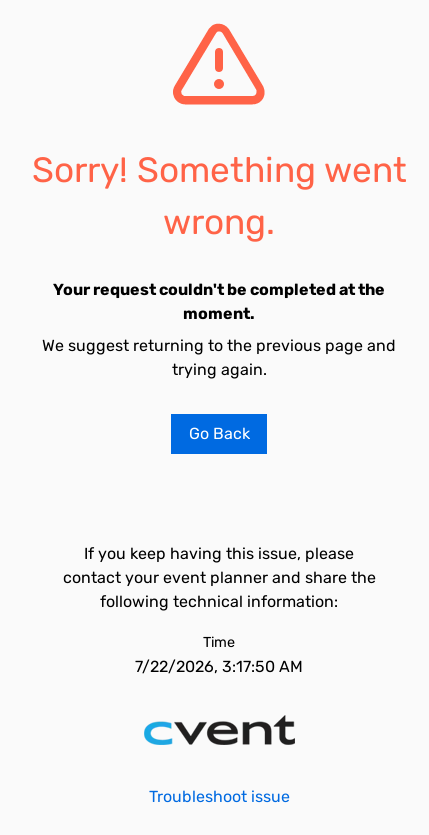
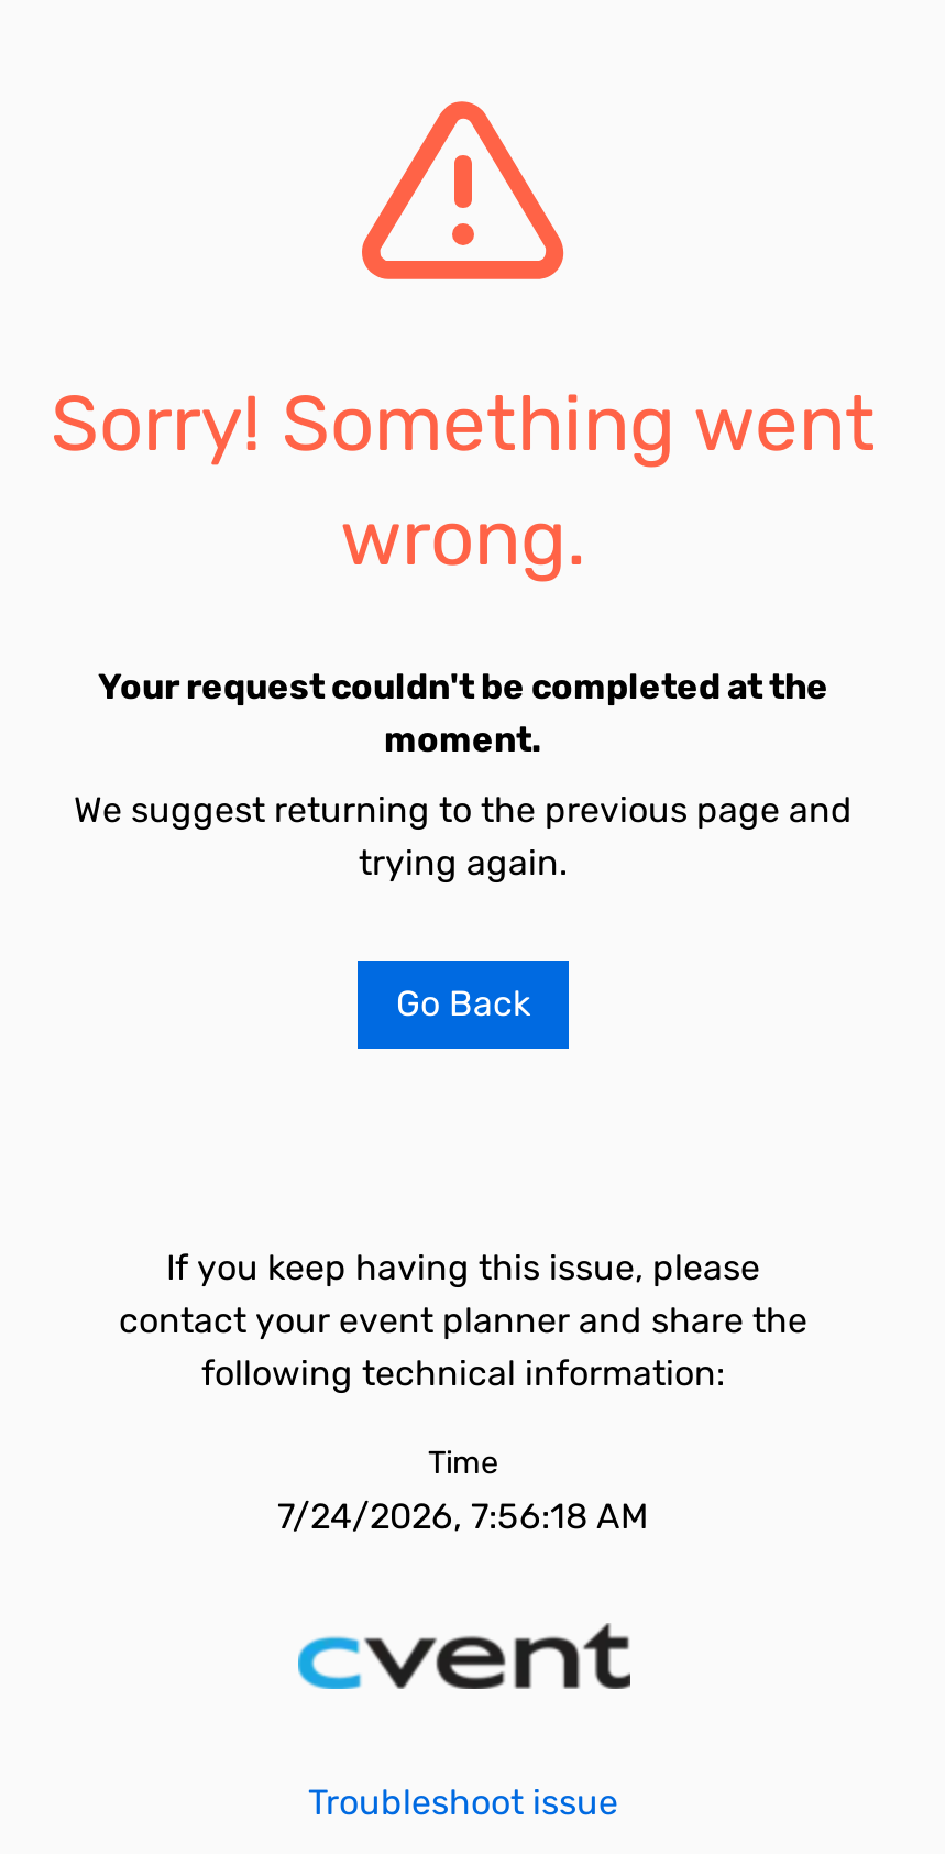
- 7/22/2026, 3:17:50 AM
+ 7/24/2026, 7:56:18 AM
